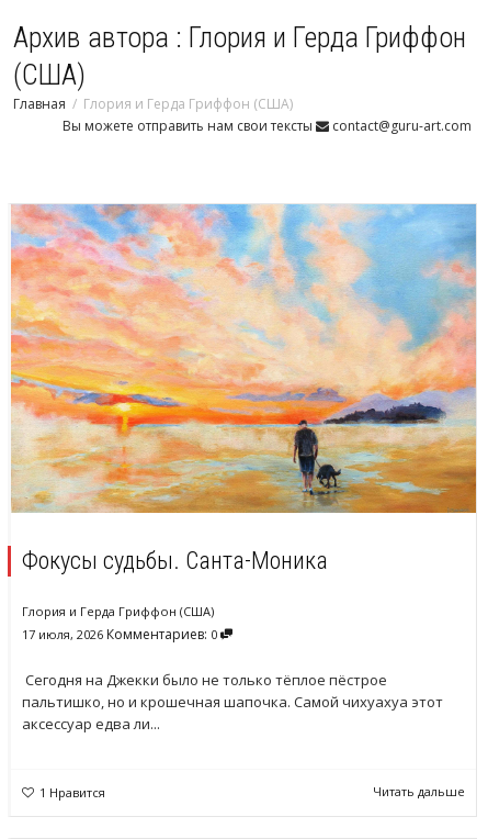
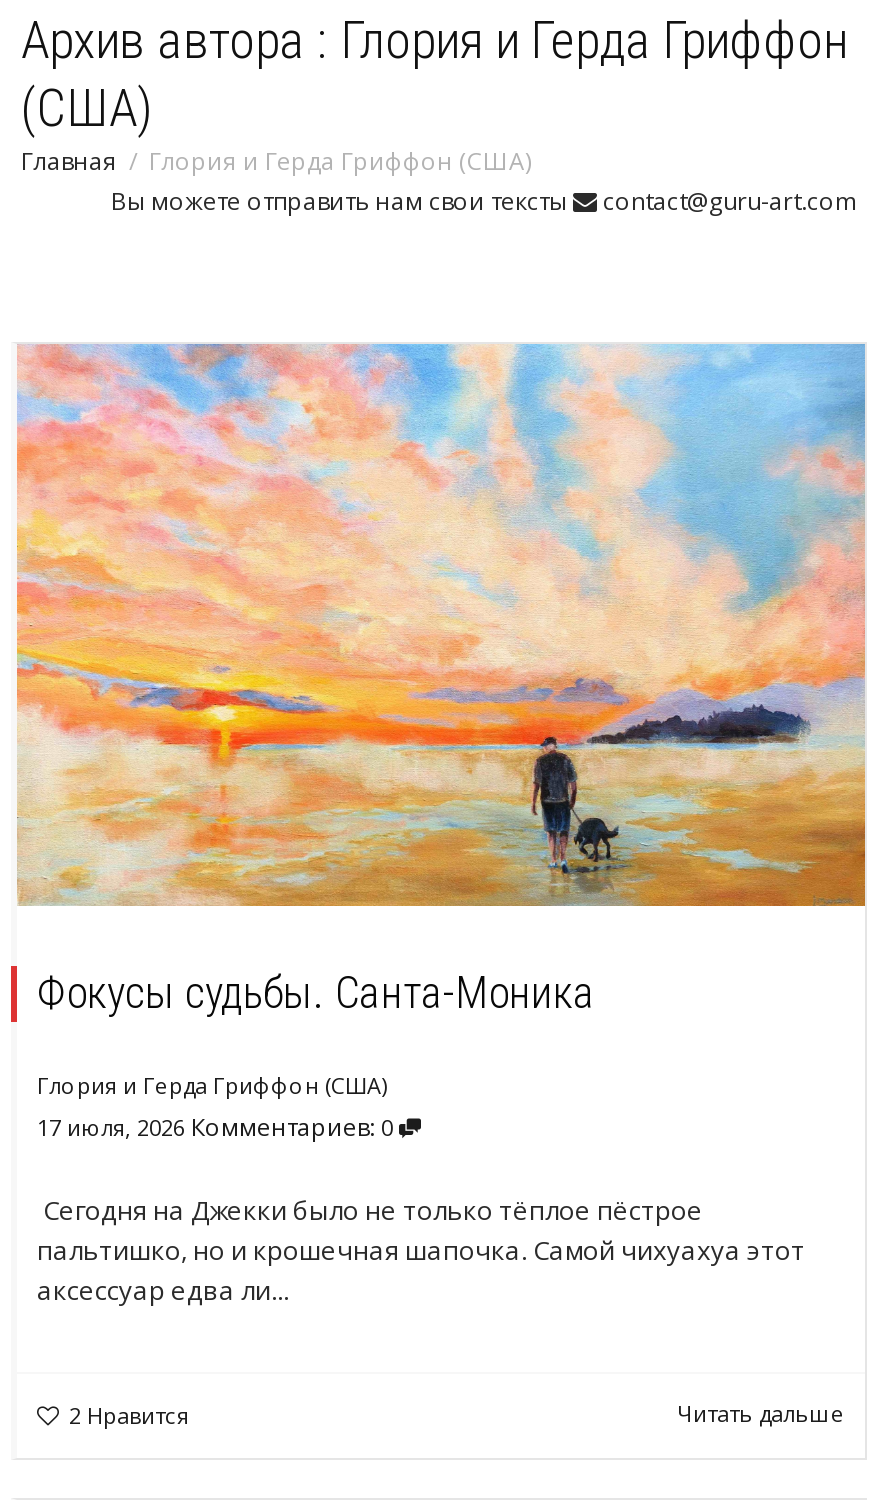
- 1 Нравится
+ 2 Нравится
